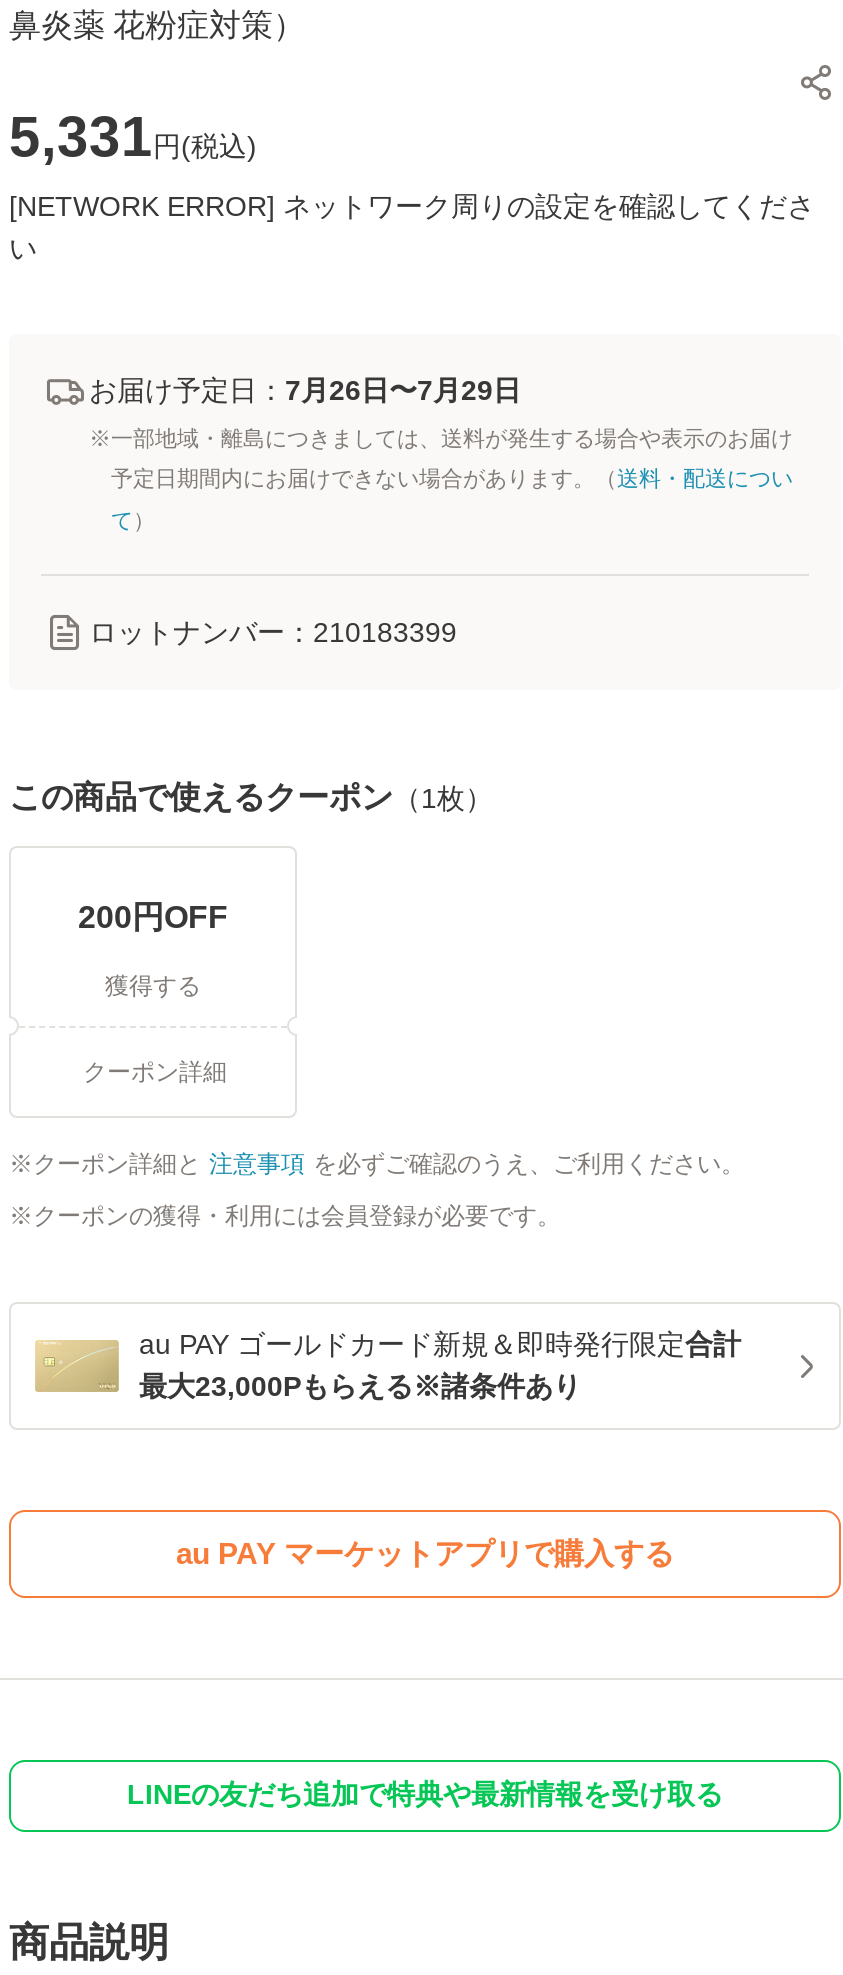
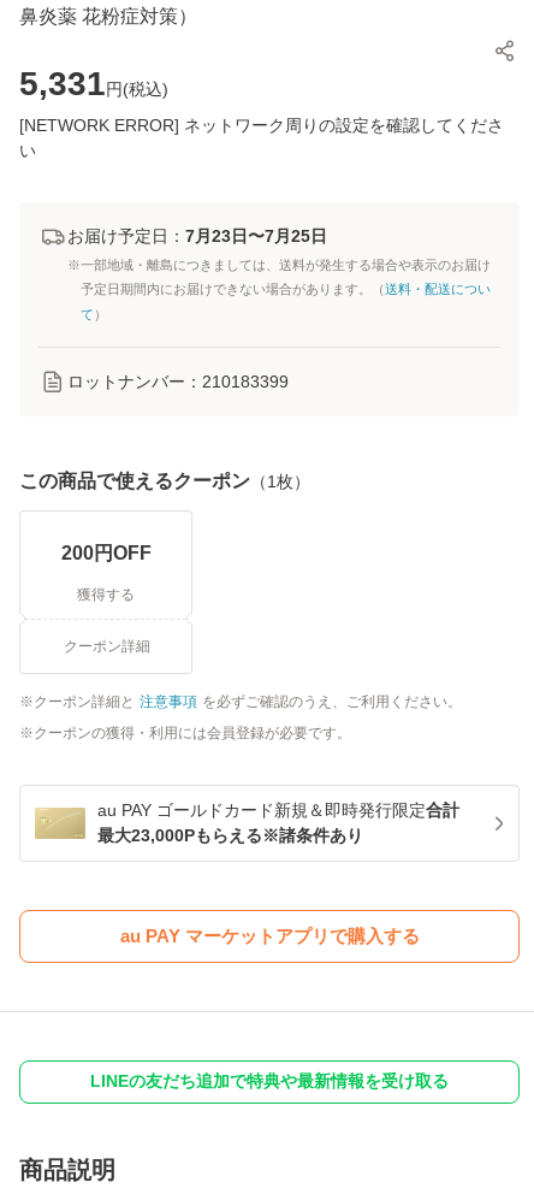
- お届け予定日：7月26日〜7月29日
+ お届け予定日：7月23日〜7月25日
